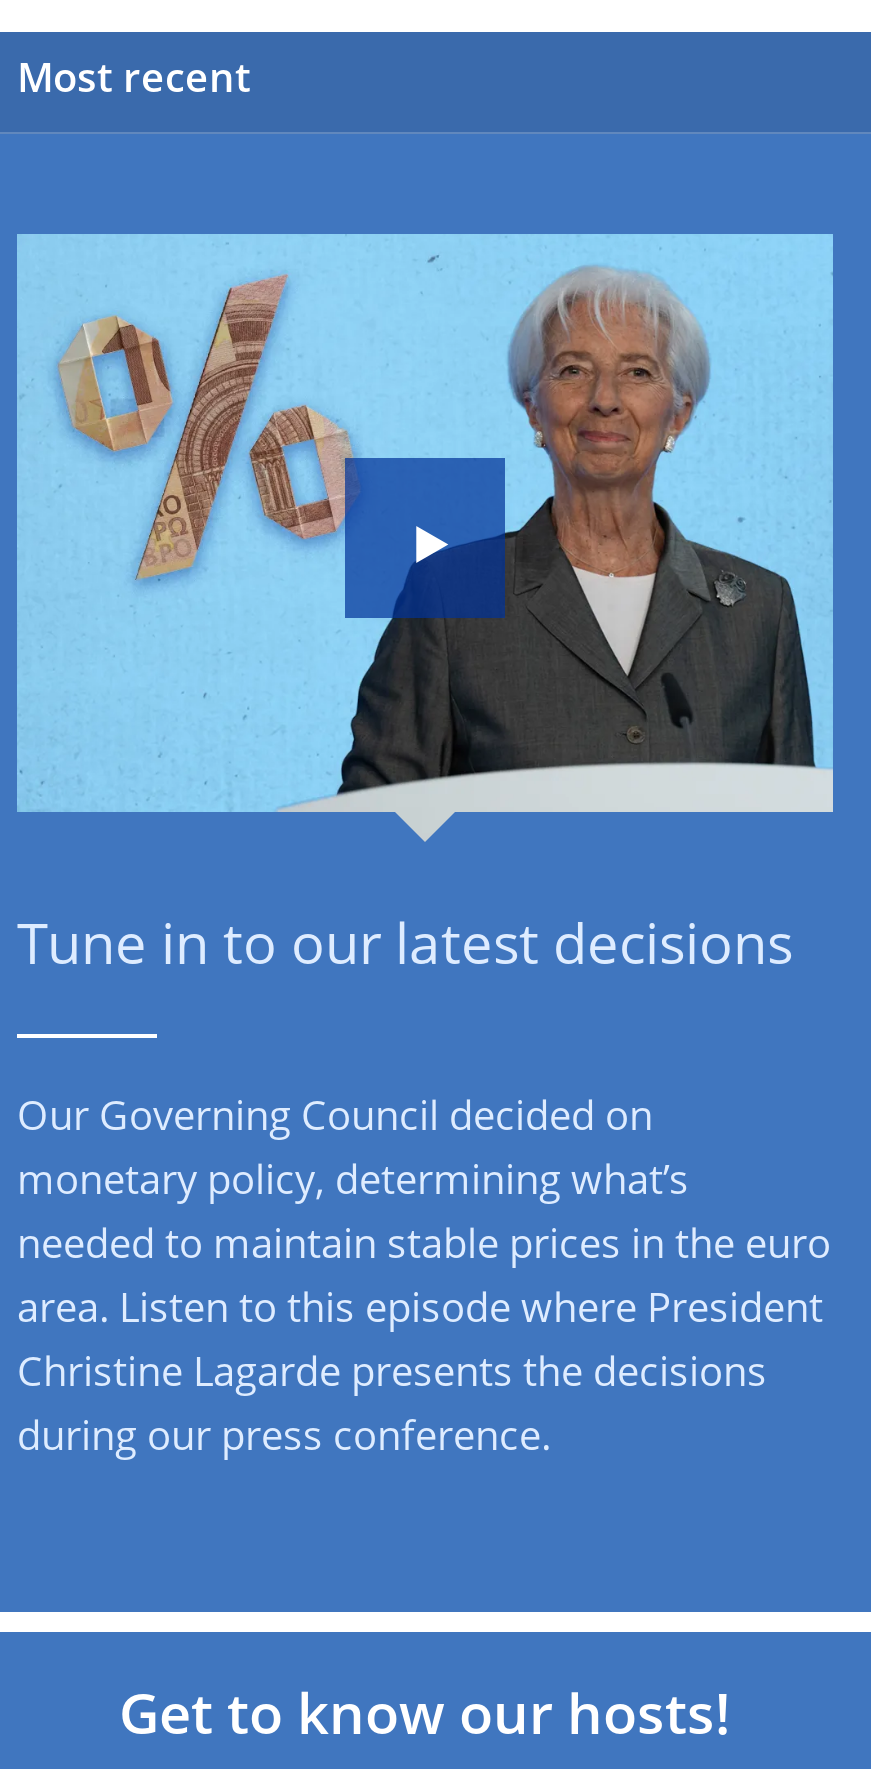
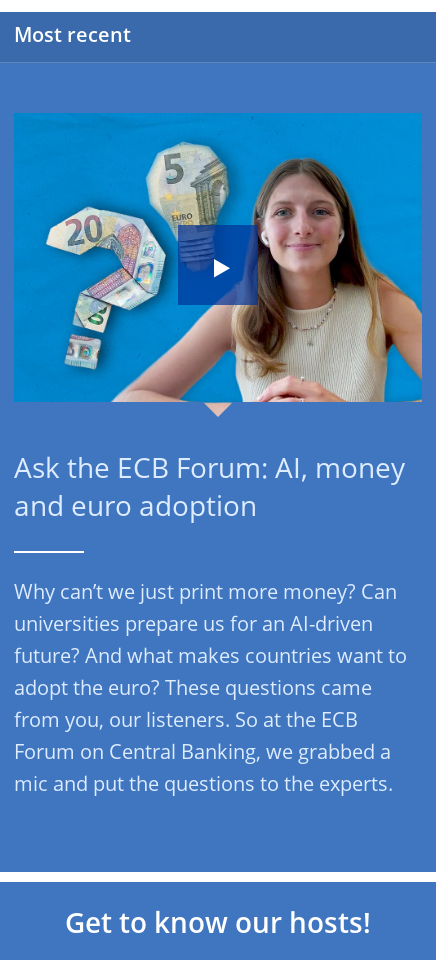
- [image]
+ [image]

- Tune in to our latest decisions
- Our Governing Council decided on
- monetary policy, determining what’s
- needed to maintain stable prices in the euro
- area. Listen to this episode where President
- Christine Lagarde presents the decisions
- during our press conference.
+ Ask the ECB Forum: AI, money
+ and euro adoption
+ Why can’t we just print more money? Can
+ universities prepare us for an AI-driven
+ future? And what makes countries want to
+ adopt the euro? These questions came
+ from you, our listeners. So at the ECB
+ Forum on Central Banking, we grabbed a
+ mic and put the questions to the experts.
